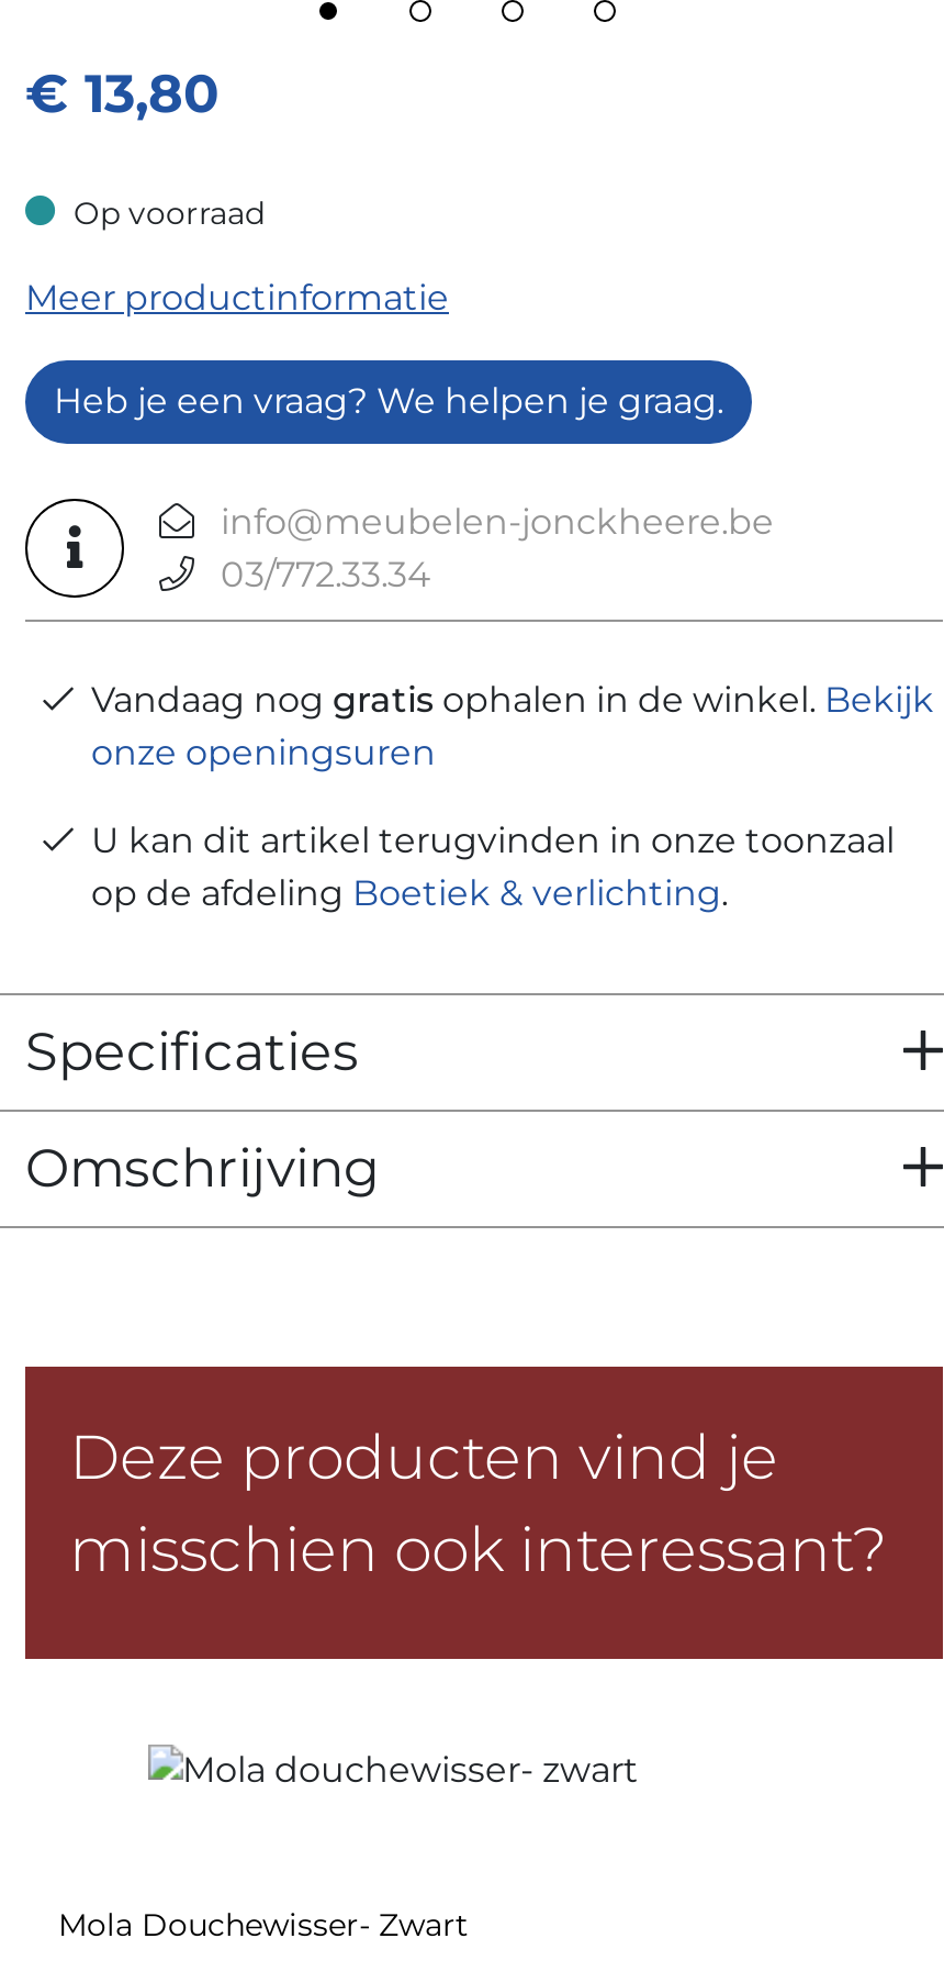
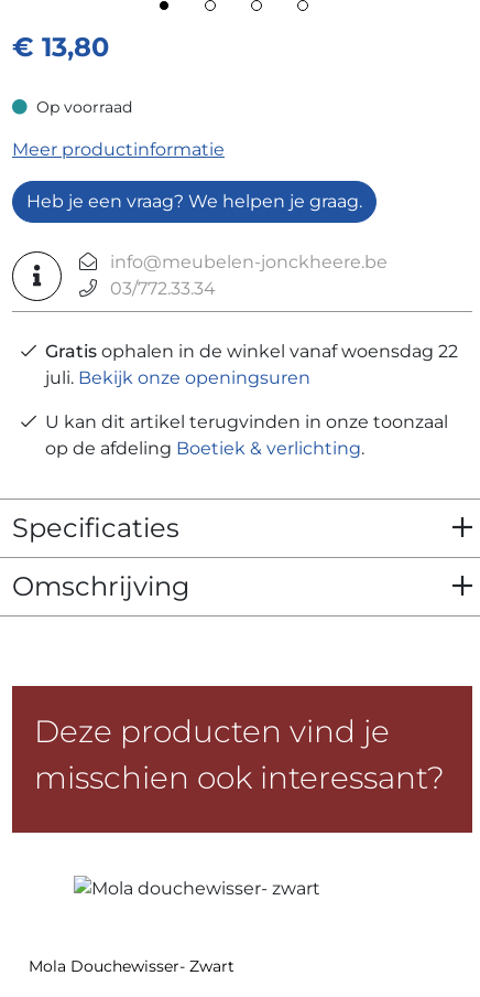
- Vandaag nog gratis ophalen in de winkel. Bekijk
- onze openingsuren
+ Gratis ophalen in de winkel vanaf woensdag 22
+ juli. Bekijk onze openingsuren
